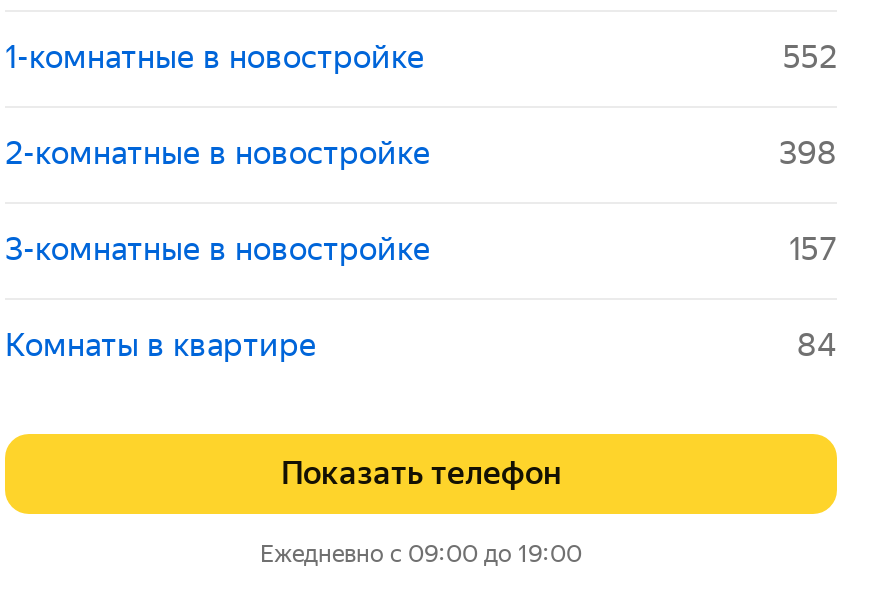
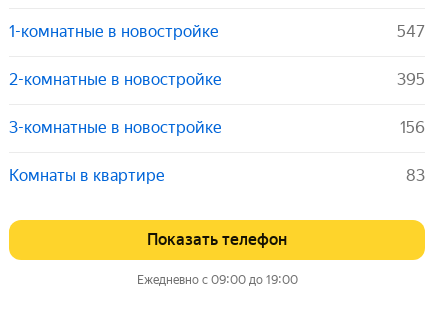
- 552
+ 547

- 398
+ 395

- 157
+ 156

- 84
+ 83
